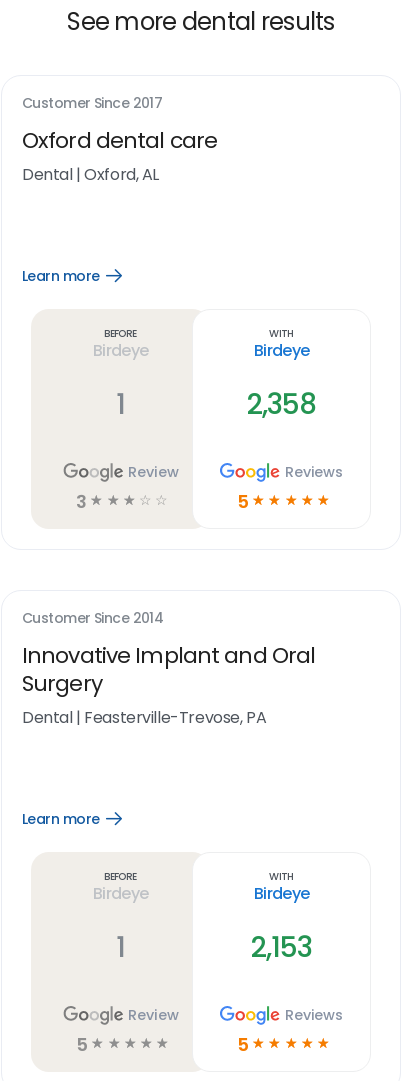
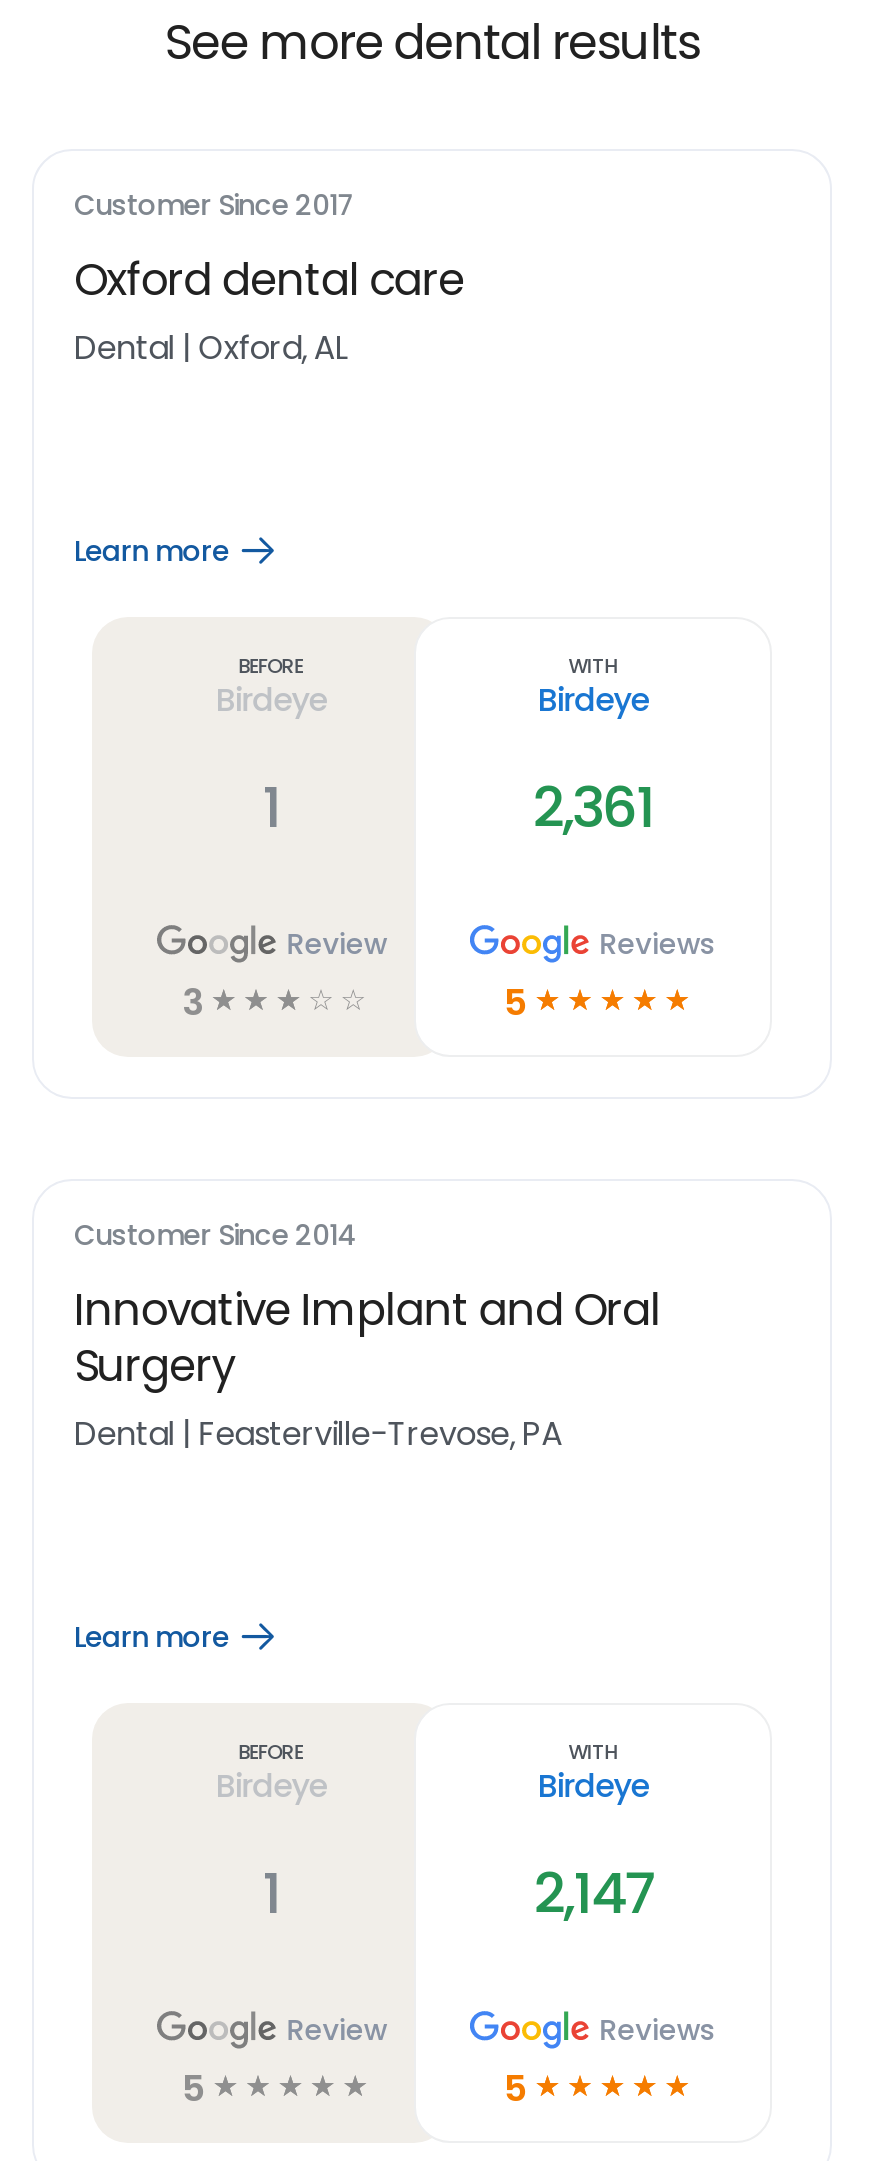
- 2,358
+ 2,361

- 2,153
+ 2,147
